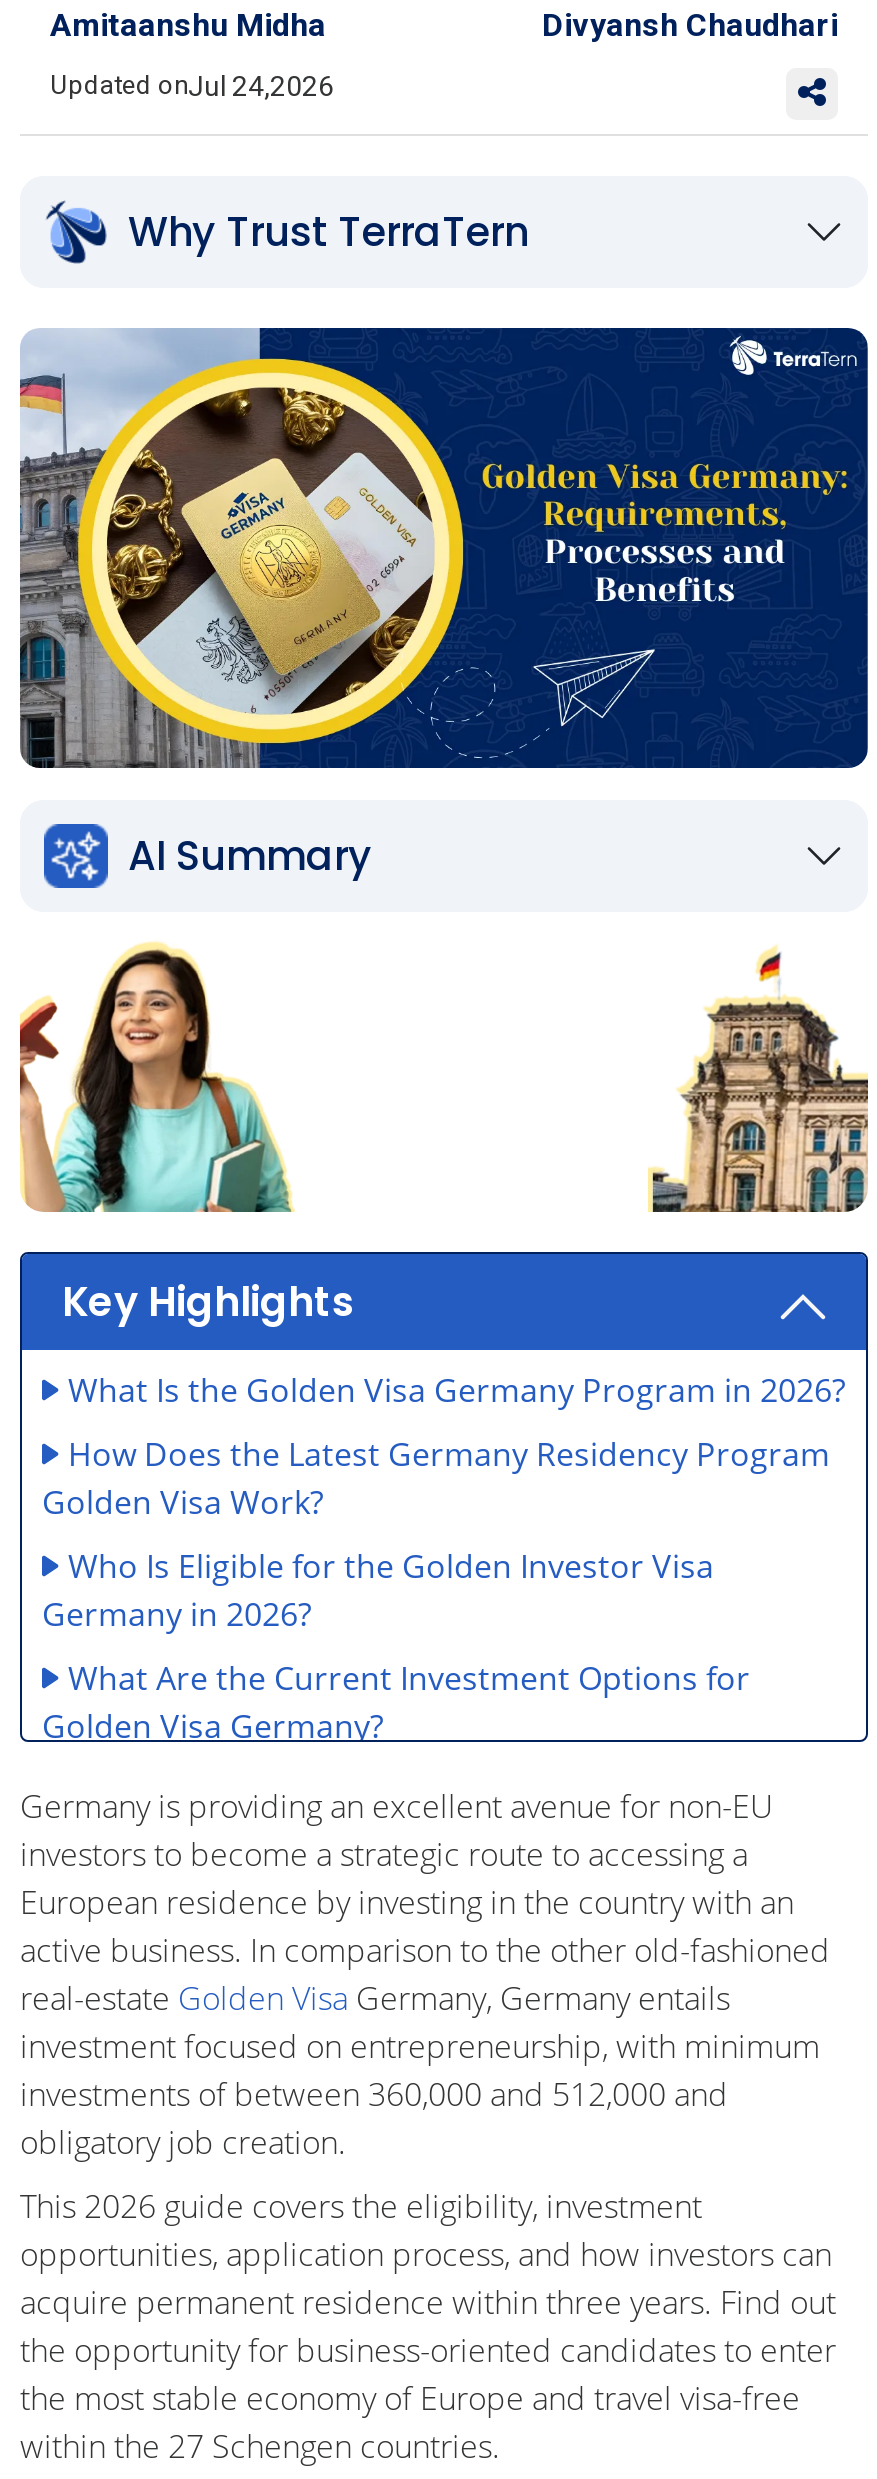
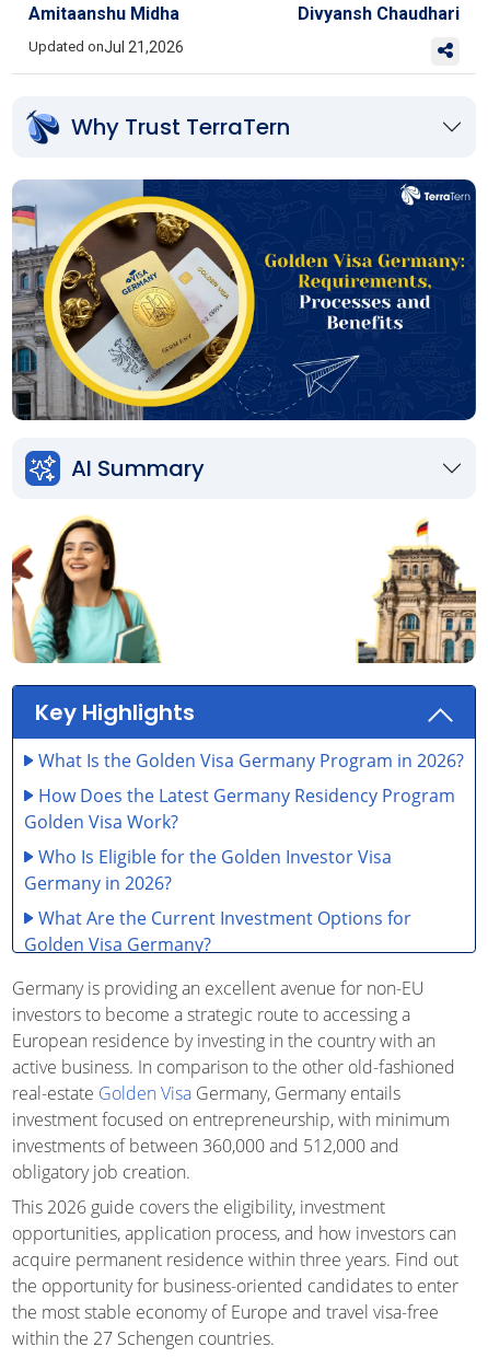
- Updated onJul 24,2026
+ Updated onJul 21,2026
